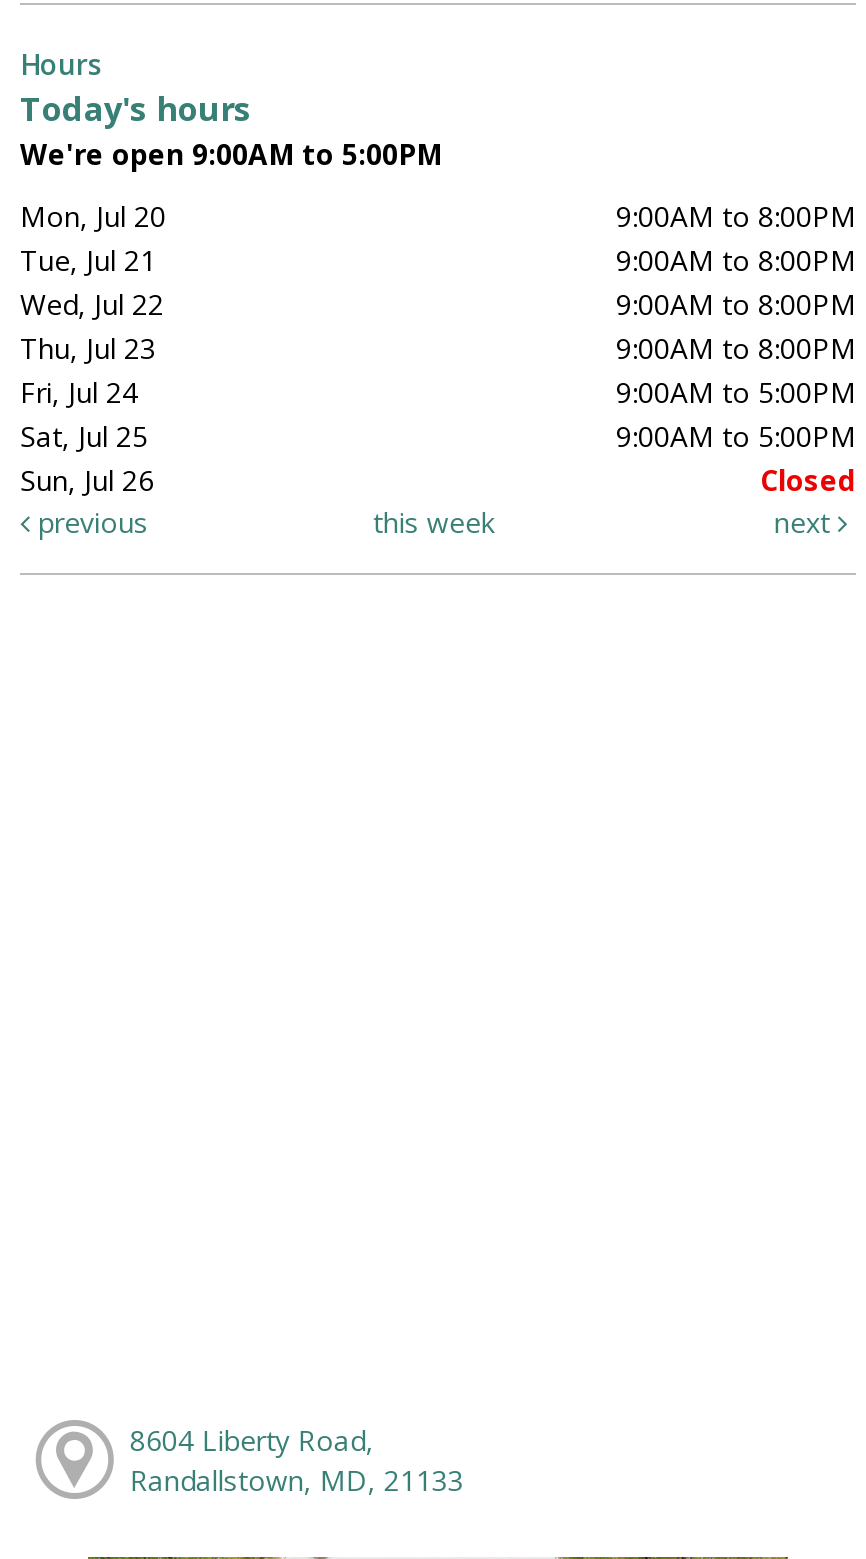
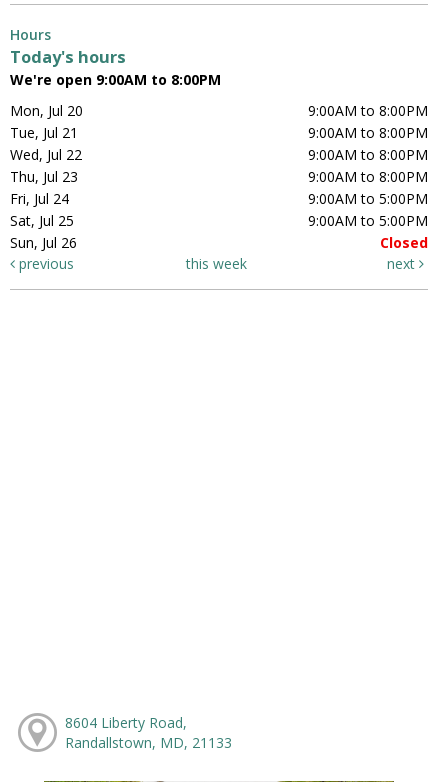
- We're open 9:00AM to 5:00PM
+ We're open 9:00AM to 8:00PM
